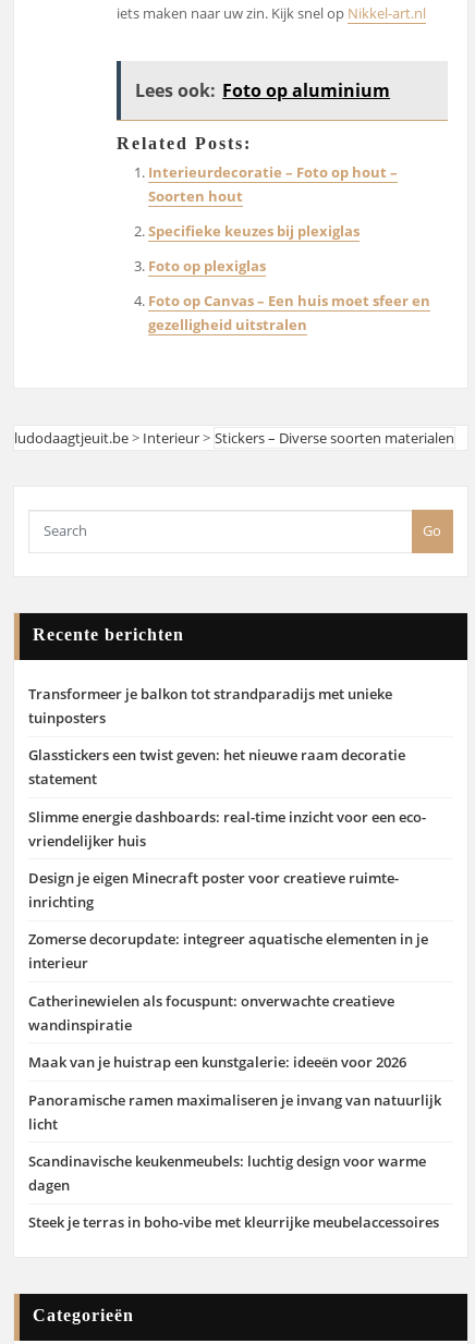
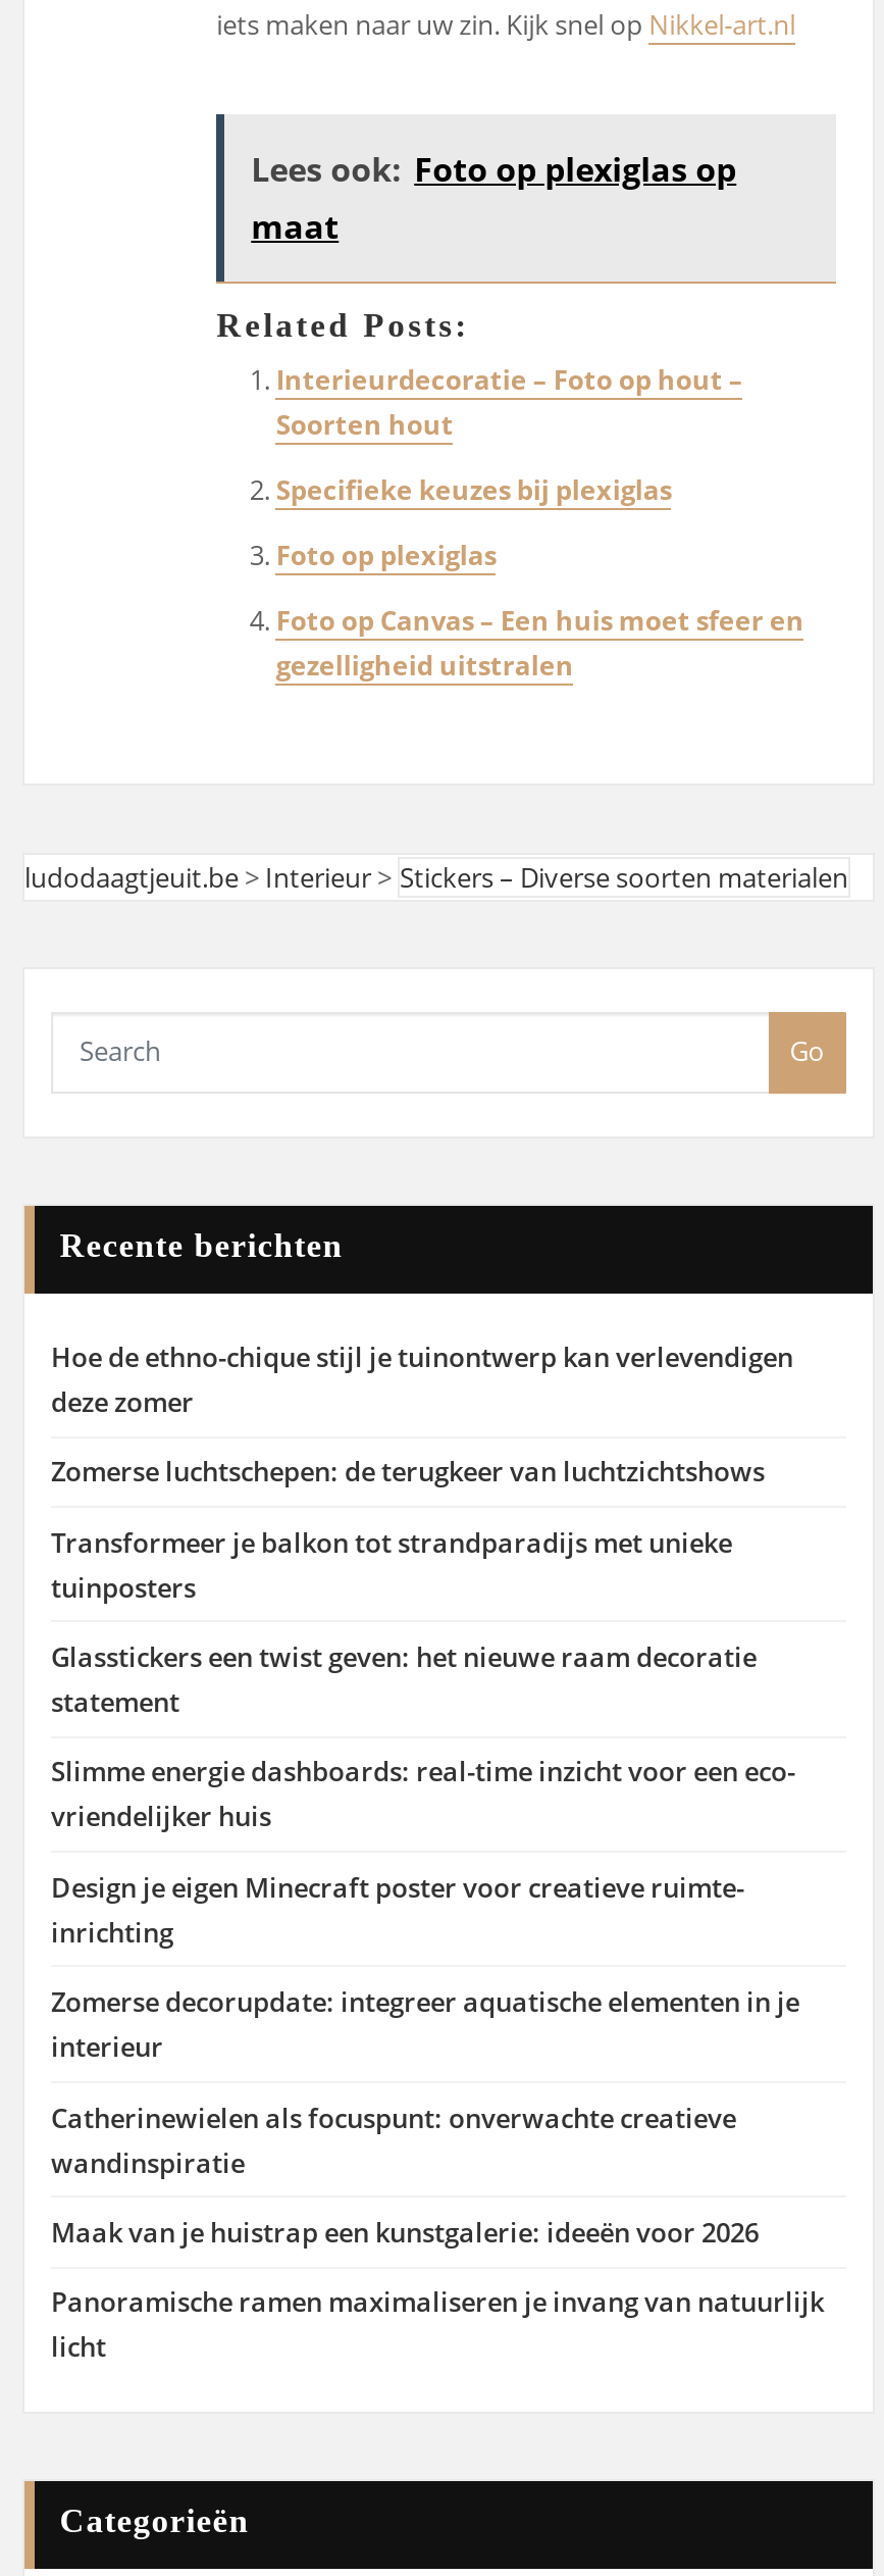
- Lees ook: Foto op aluminium
+ Lees ook: Foto op plexiglas op
+ maat

+ Hoe de ethno-chique stijl je tuinontwerp kan verlevendigen
+ deze zomer
+ Zomerse luchtschepen: de terugkeer van luchtzichtshows

moved down: Transformeer je balkon tot strandparadijs met unieke | tuinposters | Glasstickers een twist geven: het nieuwe raam decoratie | ... | Panoramische ramen maximaliseren je invang van natuurlijk | licht

- Scandinavische keukenmeubels: luchtig design voor warme
- dagen
- Steek je terras in boho-vibe met kleurrijke meubelaccessoires
